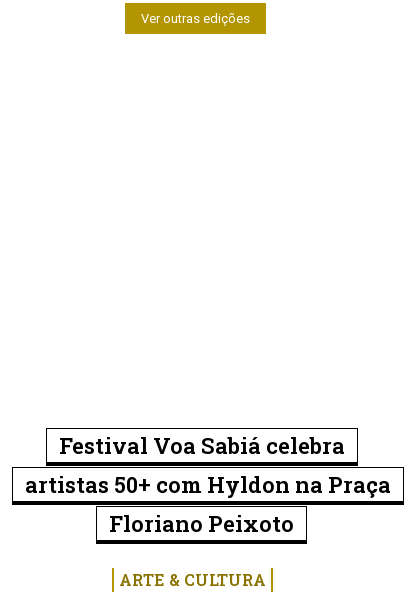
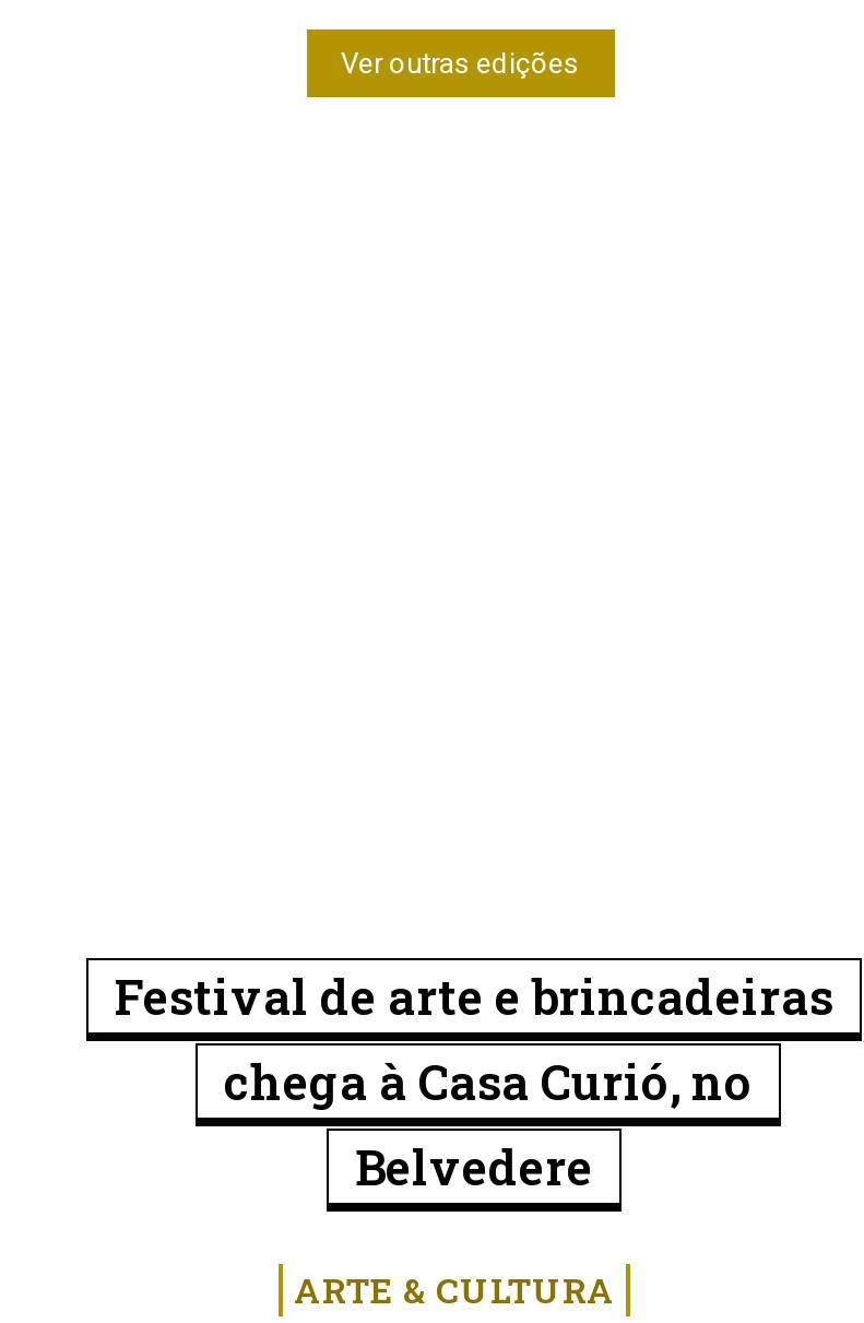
- Festival Voa Sabiá celebra
- artistas 50+ com Hyldon na Praça
- Floriano Peixoto
+ Festival de arte e brincadeiras
+ chega à Casa Curió, no
+ Belvedere
